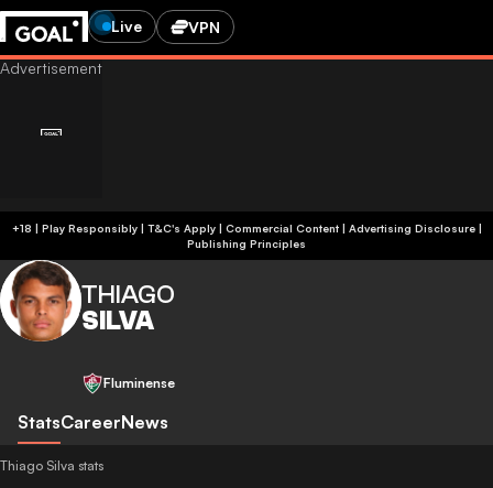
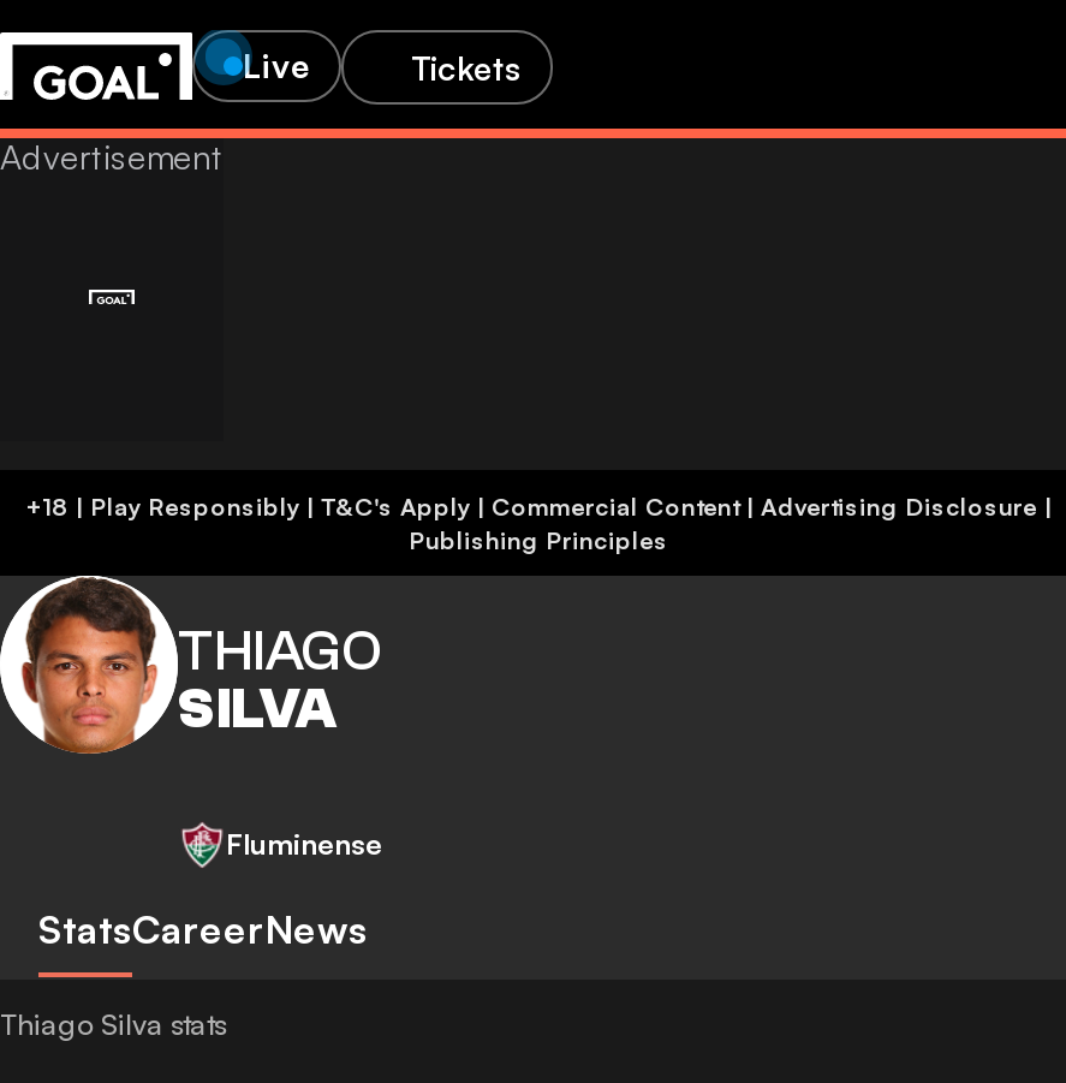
- VPN
+ Tickets
